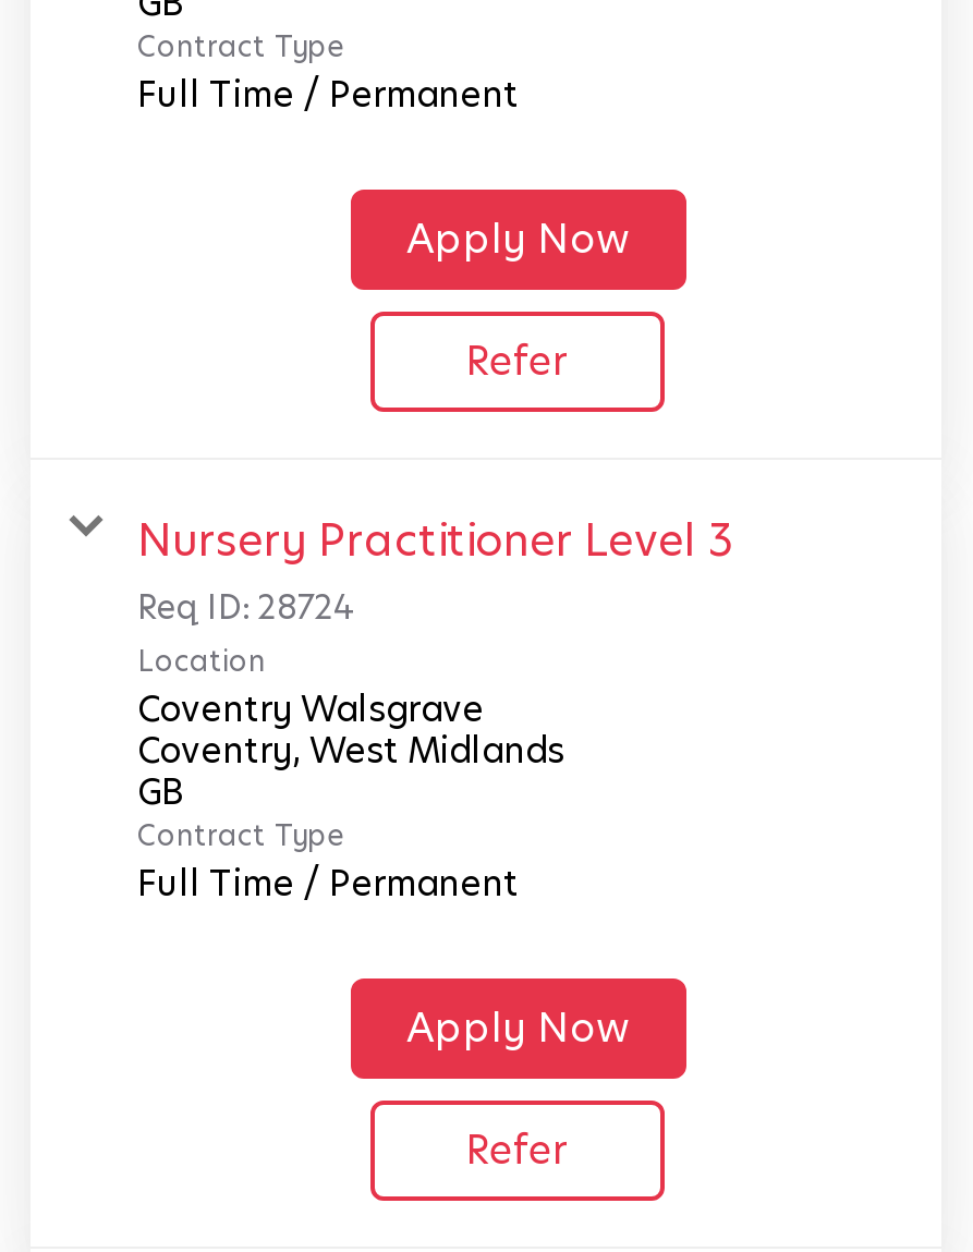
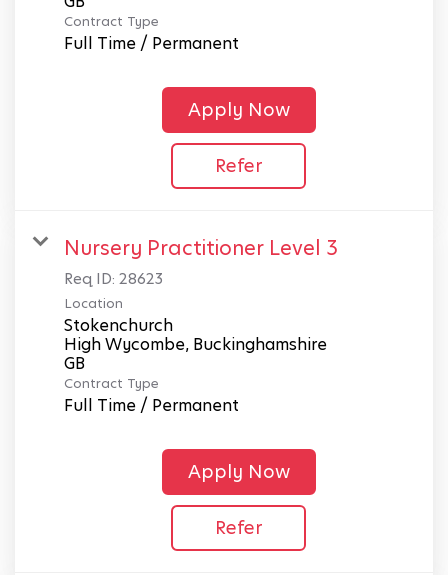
- Req ID: 28724
+ Req ID: 28623

- Coventry Walsgrave
- Coventry, West Midlands
+ Stokenchurch
+ High Wycombe, Buckinghamshire
